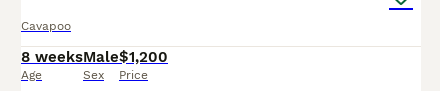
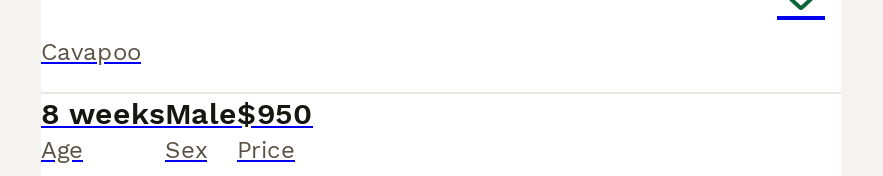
- 8 weeks Male $1,200
+ 8 weeks Male $950
